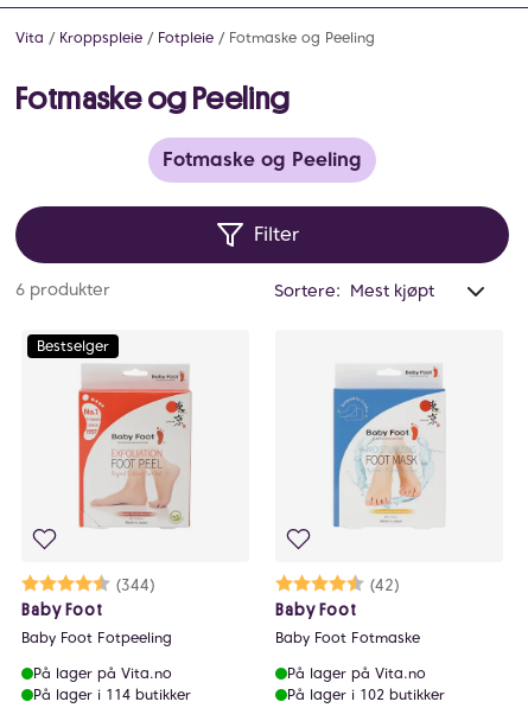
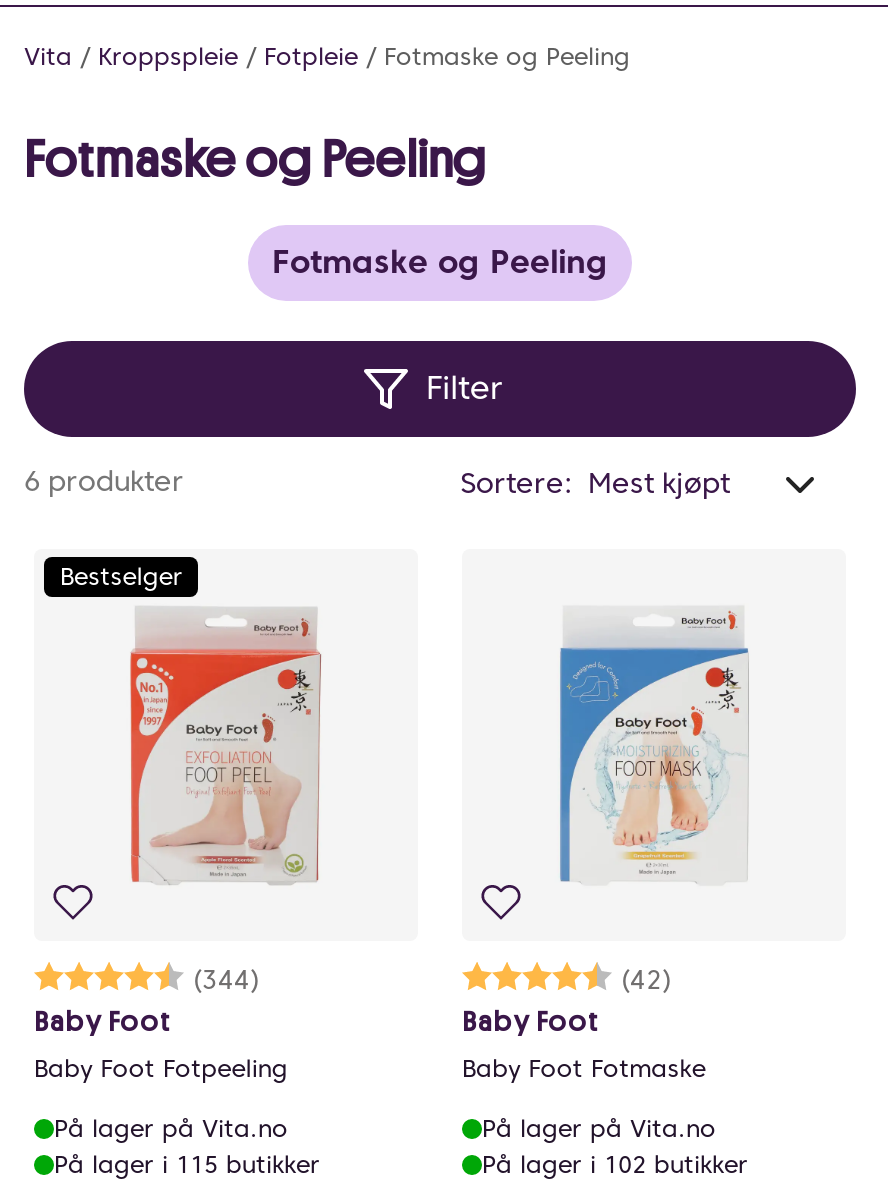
- På lager i 114 butikker
+ På lager i 115 butikker
